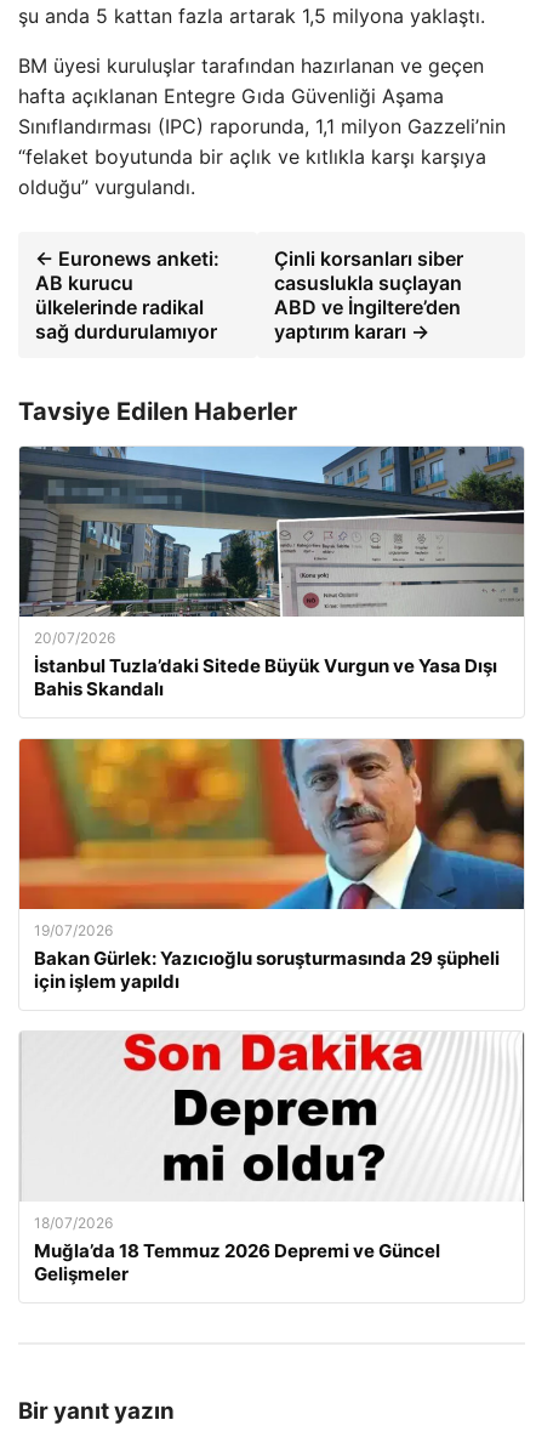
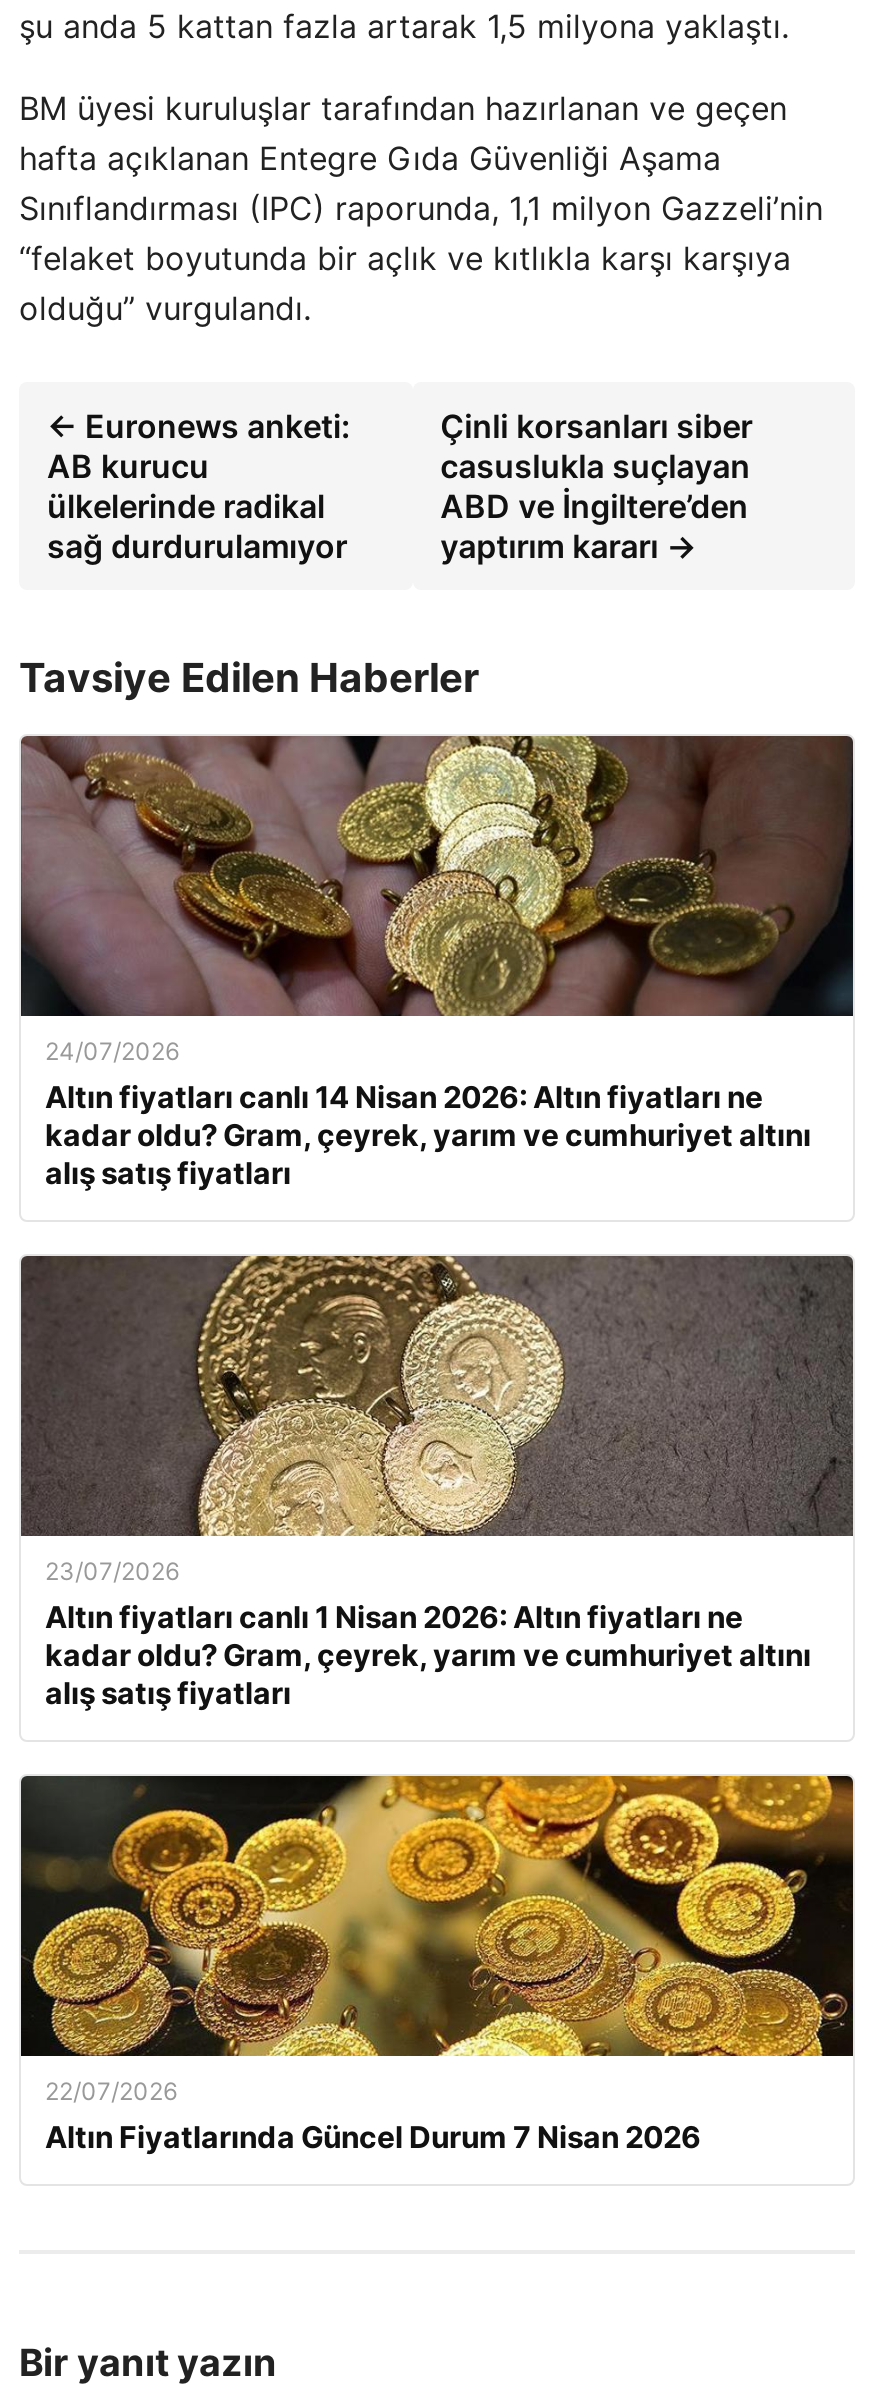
- [image]
- 20/07/2026
- İstanbul Tuzla’daki Sitede Büyük Vurgun ve Yasa Dışı
- Bahis Skandalı
+ [image]
+ 24/07/2026
+ Altın fiyatları canlı 14 Nisan 2026: Altın fiyatları ne
+ kadar oldu? Gram, çeyrek, yarım ve cumhuriyet altını
+ alış satış fiyatları

- [image]
- 19/07/2026
- Bakan Gürlek: Yazıcıoğlu soruşturmasında 29 şüpheli
- için işlem yapıldı
+ [image]
+ 23/07/2026
+ Altın fiyatları canlı 1 Nisan 2026: Altın fiyatları ne
+ kadar oldu? Gram, çeyrek, yarım ve cumhuriyet altını
+ alış satış fiyatları

- [image]
- 18/07/2026
- Muğla’da 18 Temmuz 2026 Depremi ve Güncel
- Gelişmeler
+ [image]
+ 22/07/2026
+ Altın Fiyatlarında Güncel Durum 7 Nisan 2026
